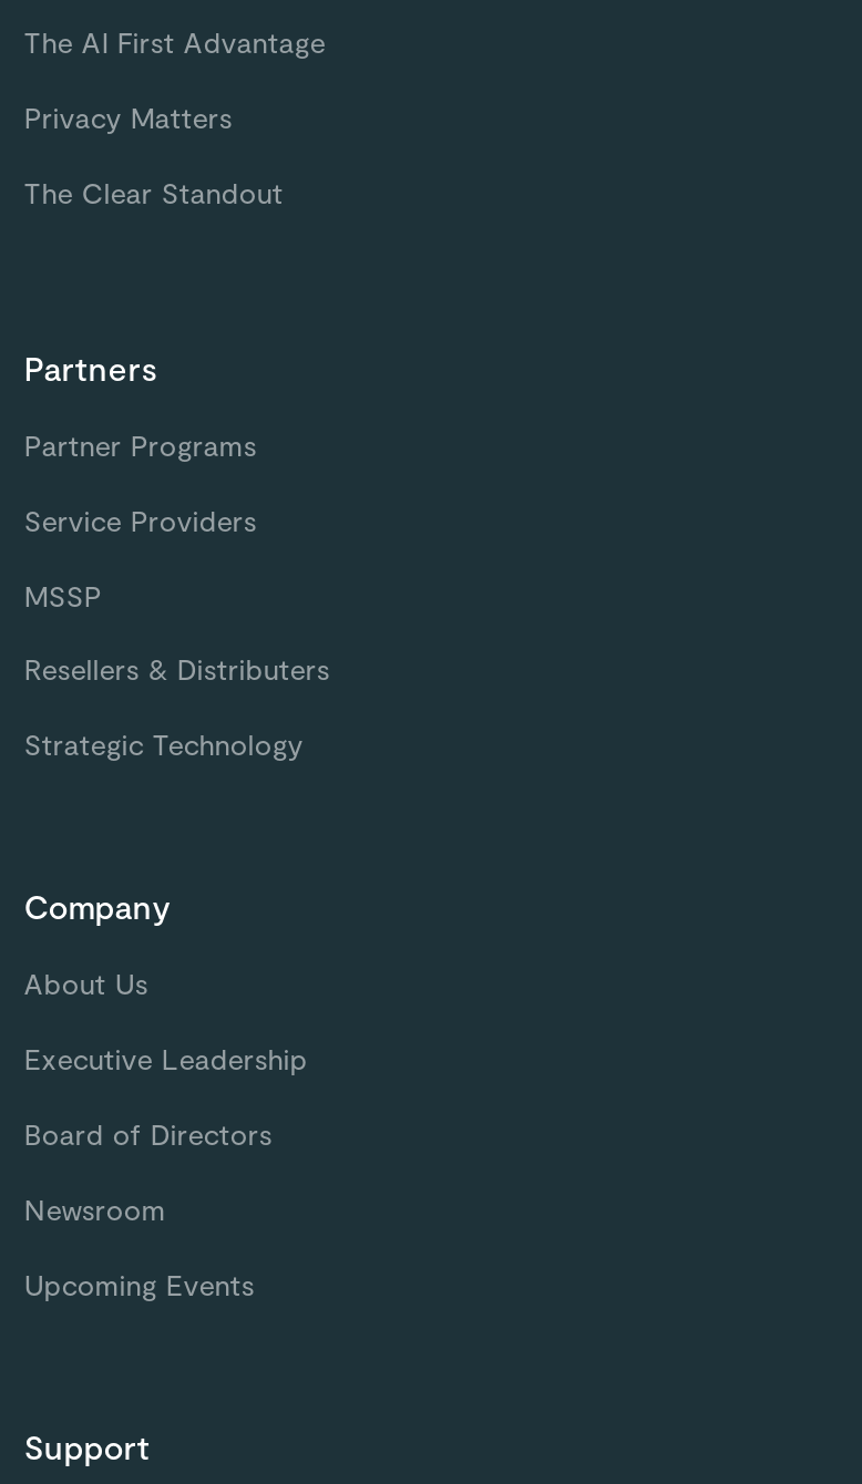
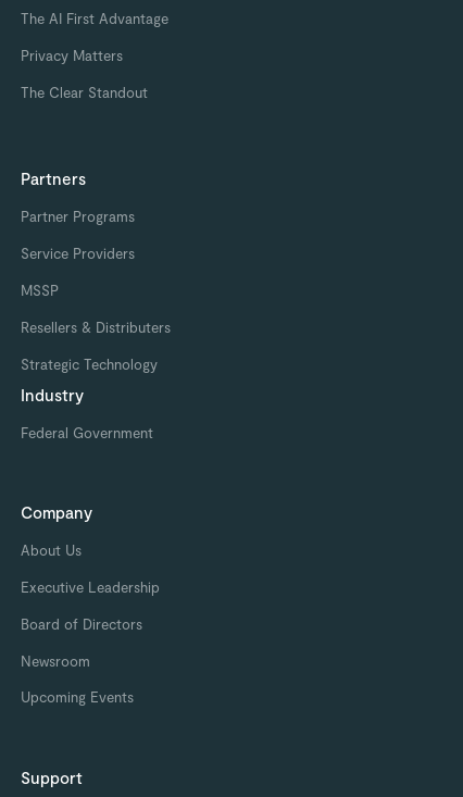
+ Industry
+ Federal Government
